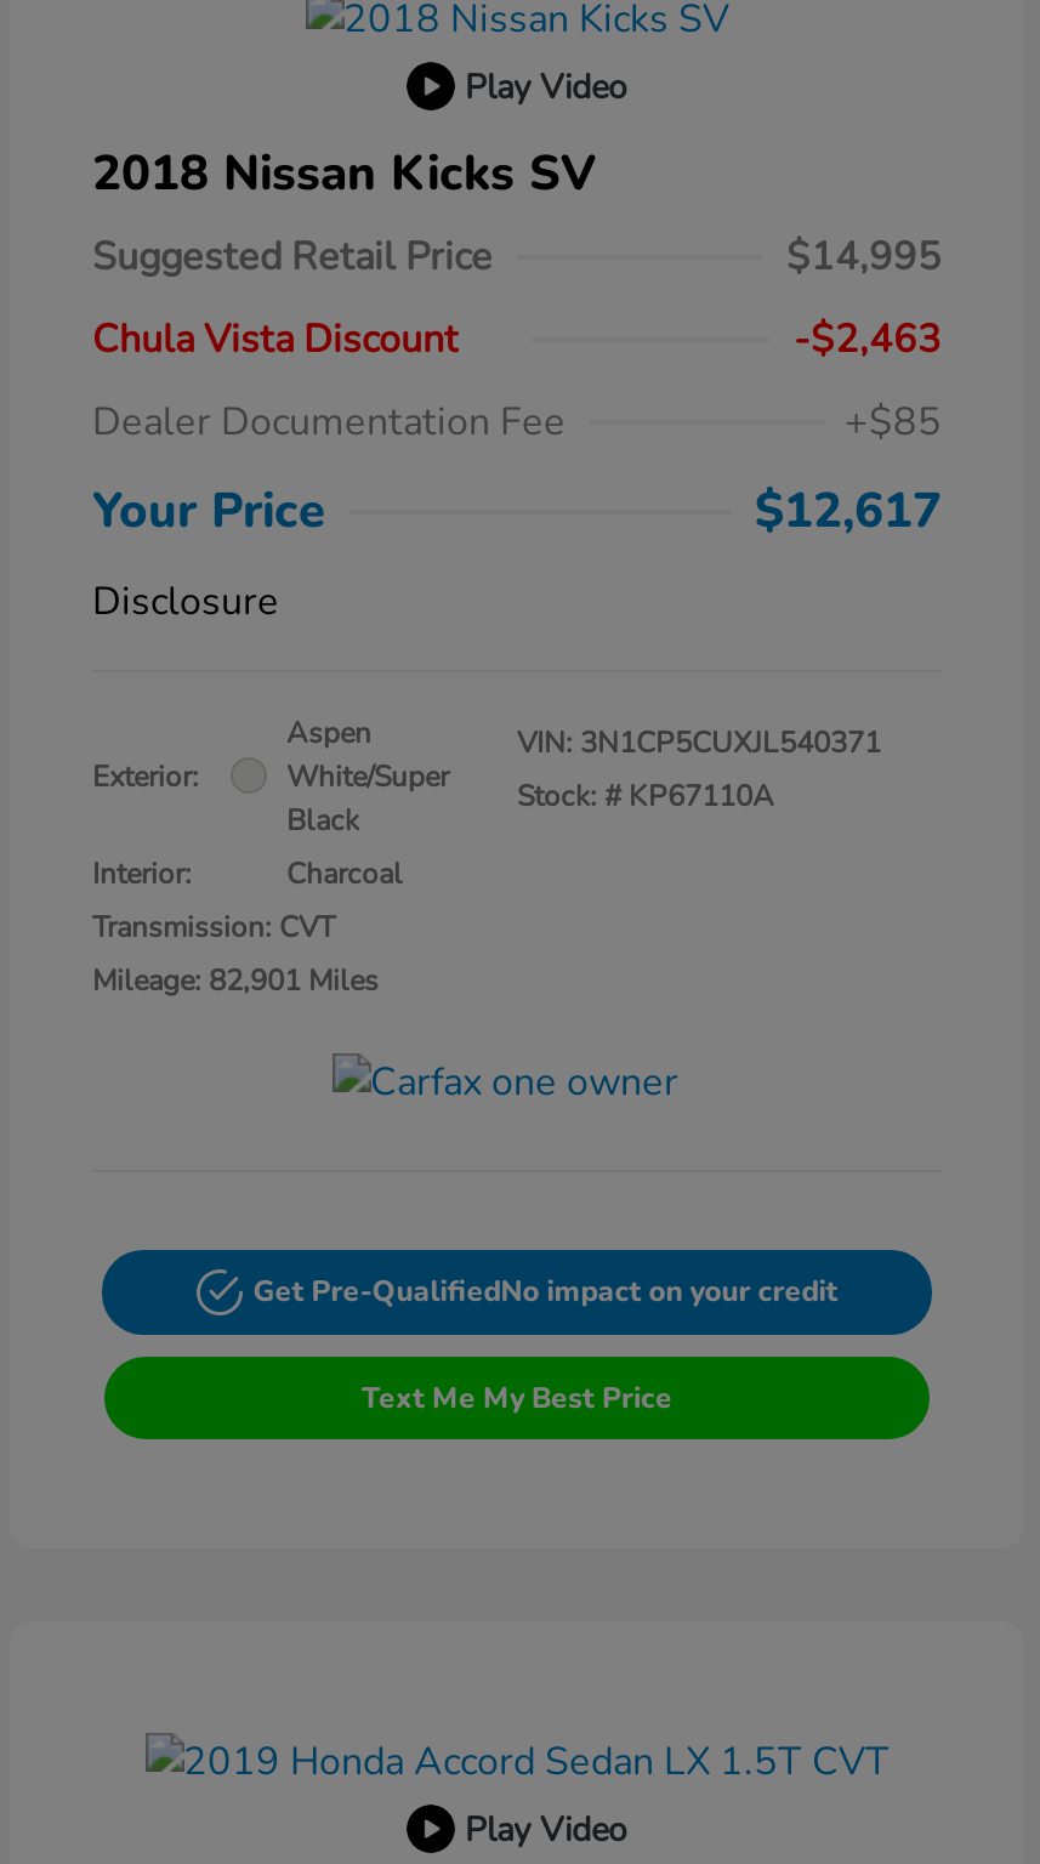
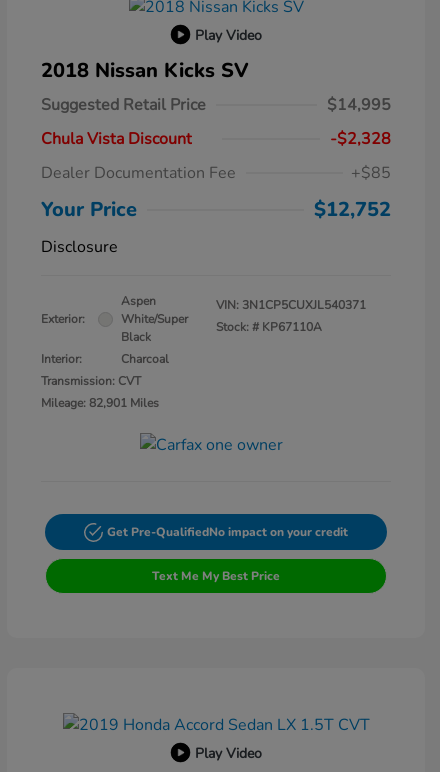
- -$2,463
+ -$2,328

- $12,617
+ $12,752
